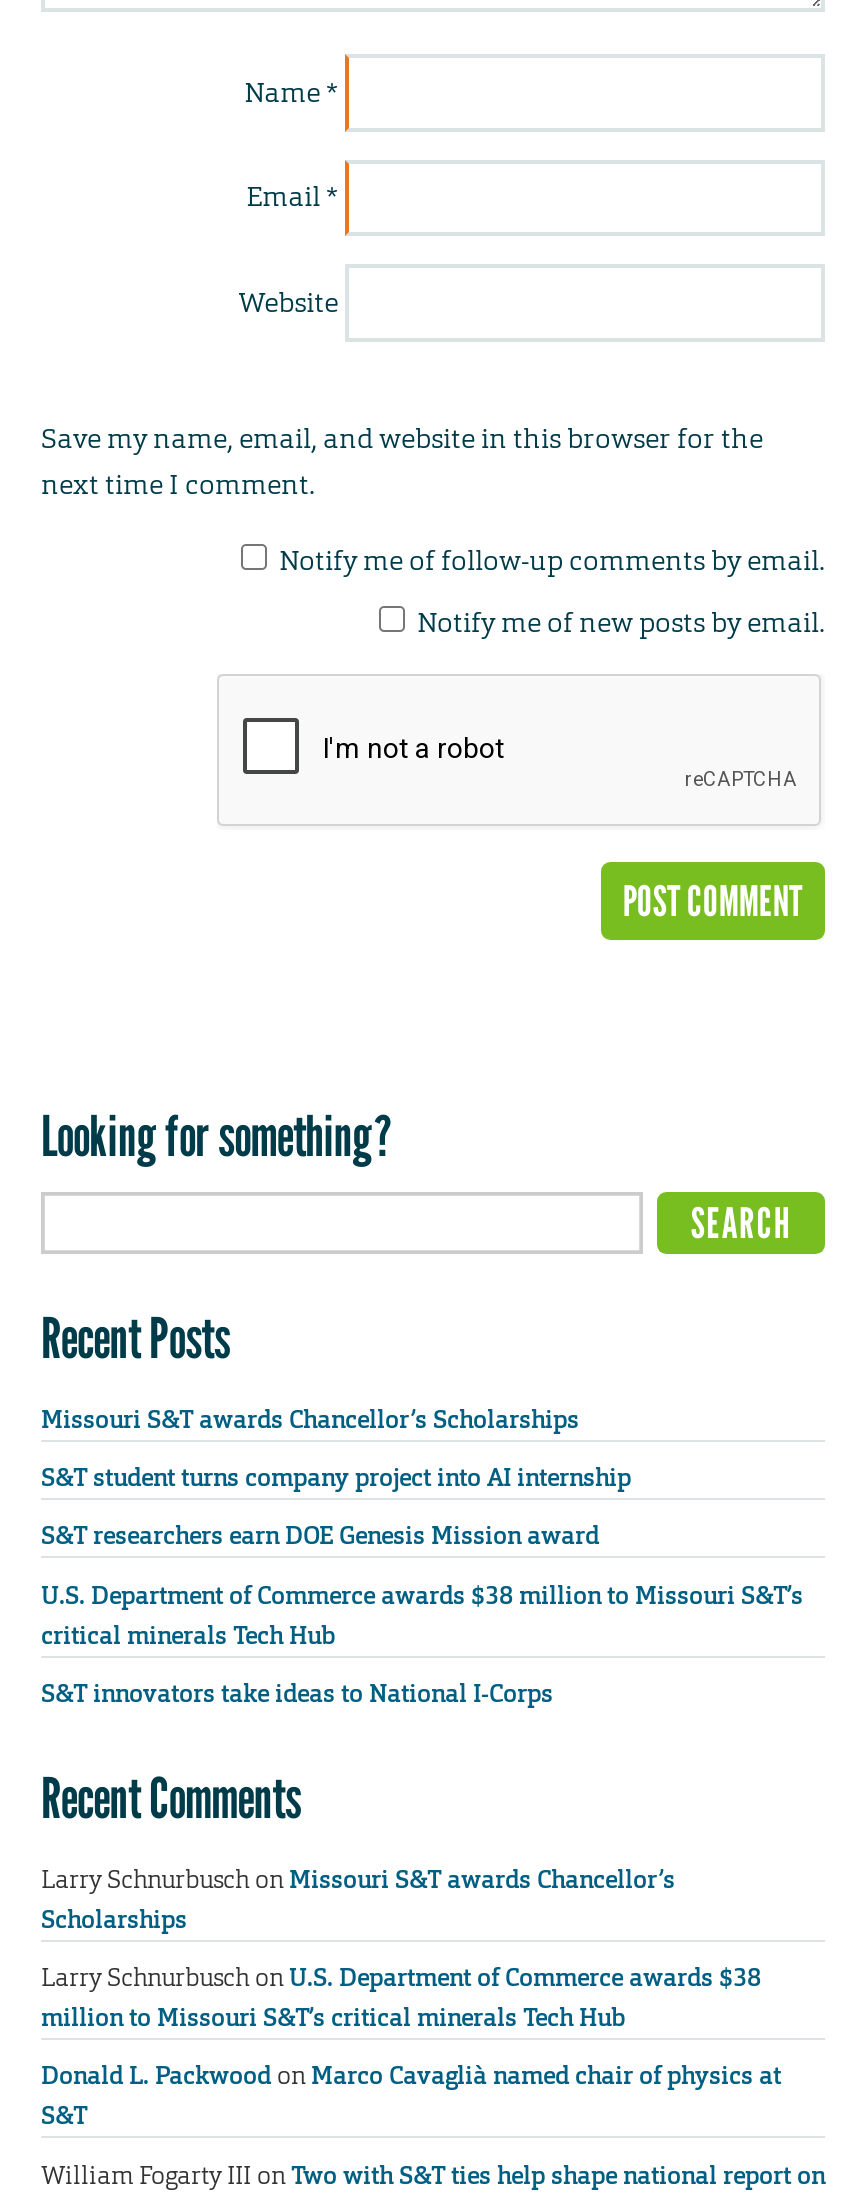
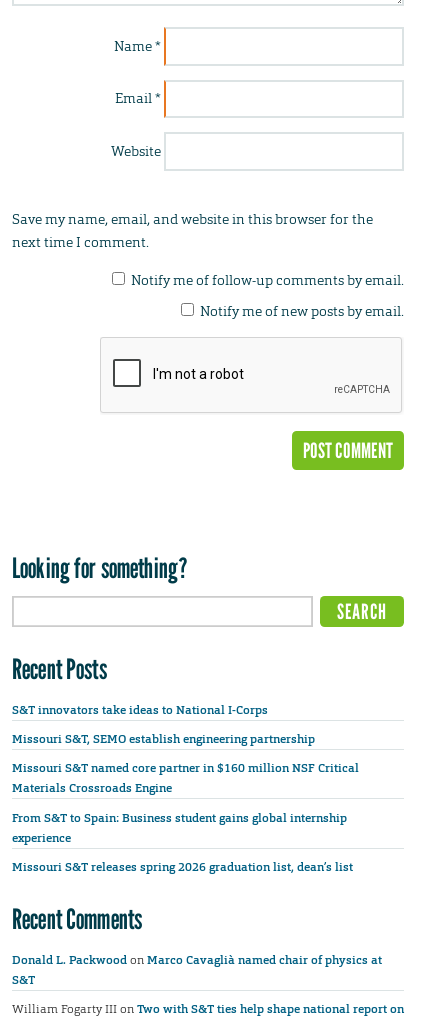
- Missouri S&T awards Chancellor’s Scholarships
- S&T student turns company project into AI internship
- S&T researchers earn DOE Genesis Mission award
- U.S. Department of Commerce awards $38 million to Missouri S&T’s
- critical minerals Tech Hub

moved up: S&T innovators take ideas to National I-Corps

+ Missouri S&T, SEMO establish engineering partnership
+ Missouri S&T named core partner in $160 million NSF Critical
+ Materials Crossroads Engine
+ From S&T to Spain: Business student gains global internship
+ experience
+ Missouri S&T releases spring 2026 graduation list, dean’s list

moved down: Recent Comments

- Larry Schnurbusch on Missouri S&T awards Chancellor’s
- Scholarships
- Larry Schnurbusch on U.S. Department of Commerce awards $38
- million to Missouri S&T’s critical minerals Tech Hub
